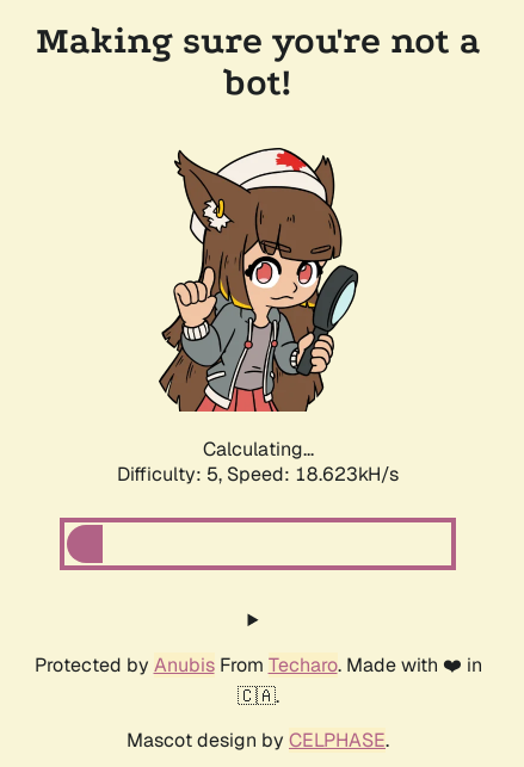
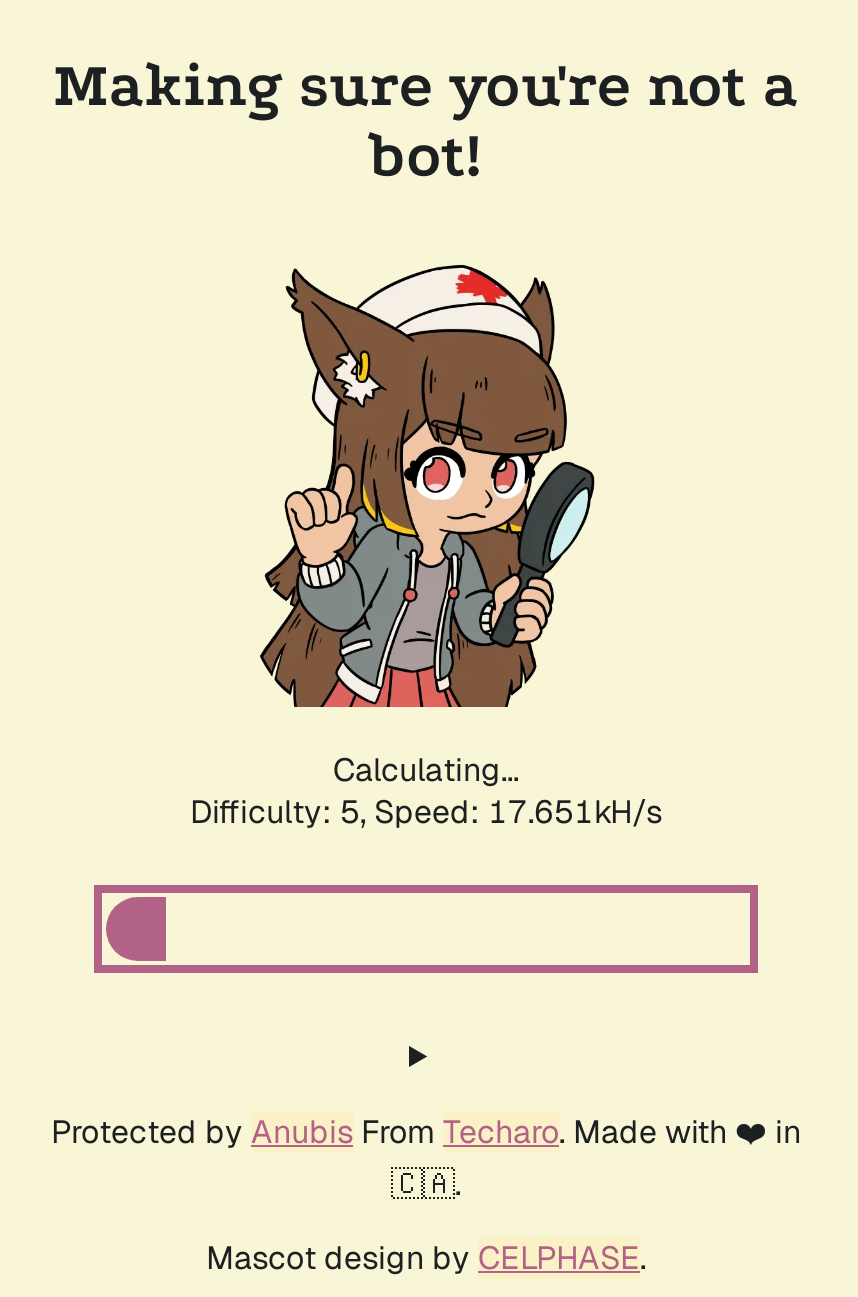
- Difficulty: 5, Speed: 18.623kH/s
+ Difficulty: 5, Speed: 17.651kH/s
